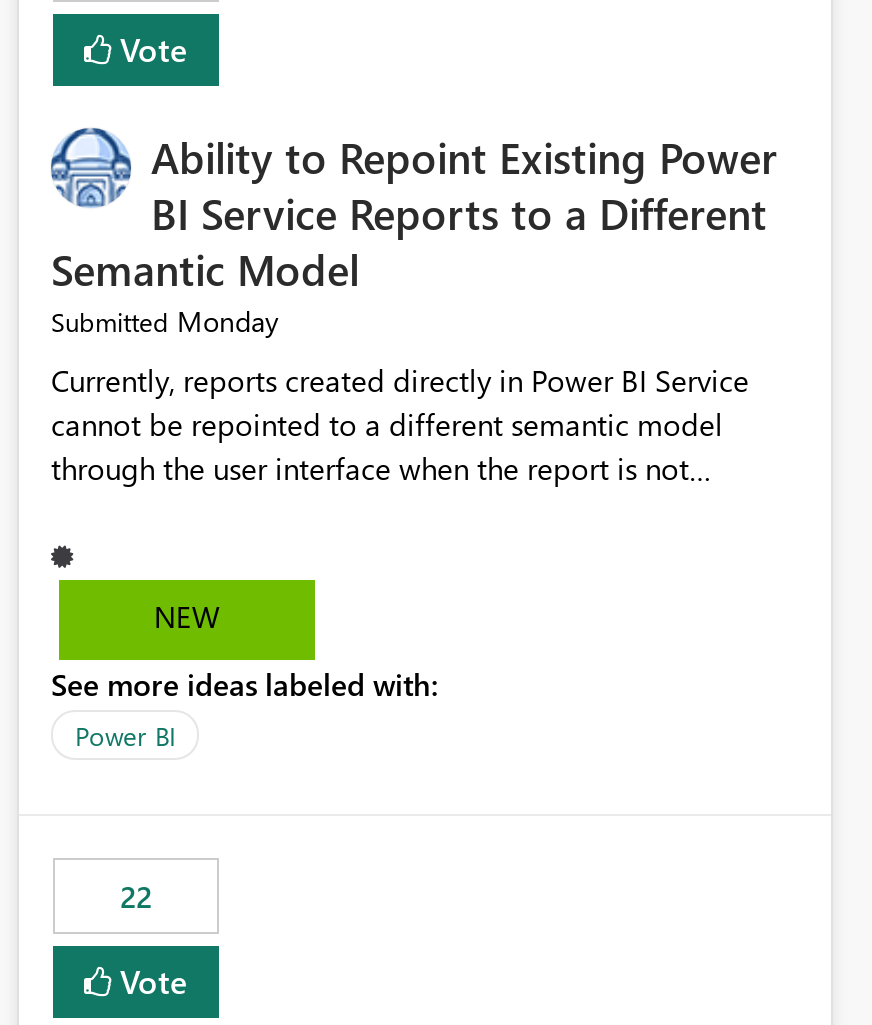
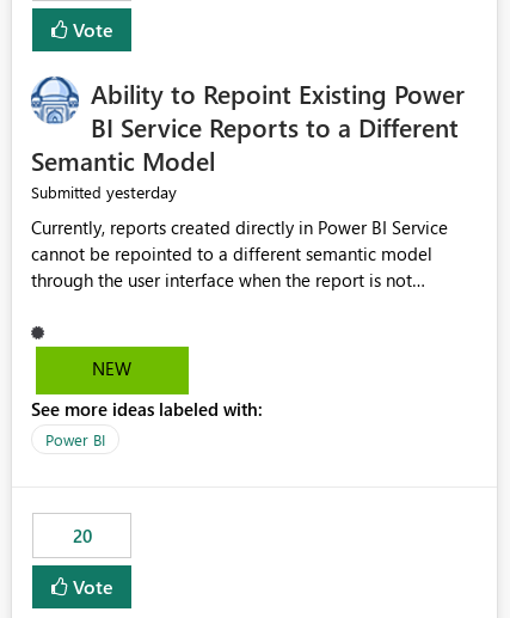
- Submitted Monday
+ Submitted yesterday

- 22
+ 20
